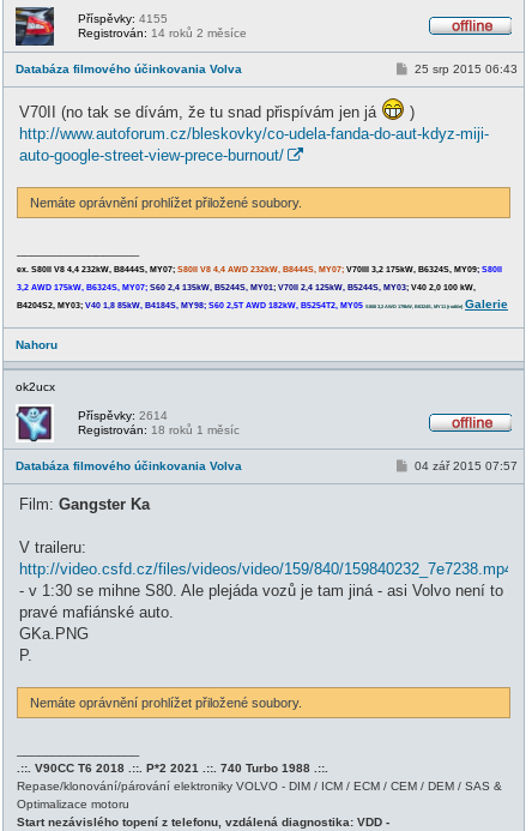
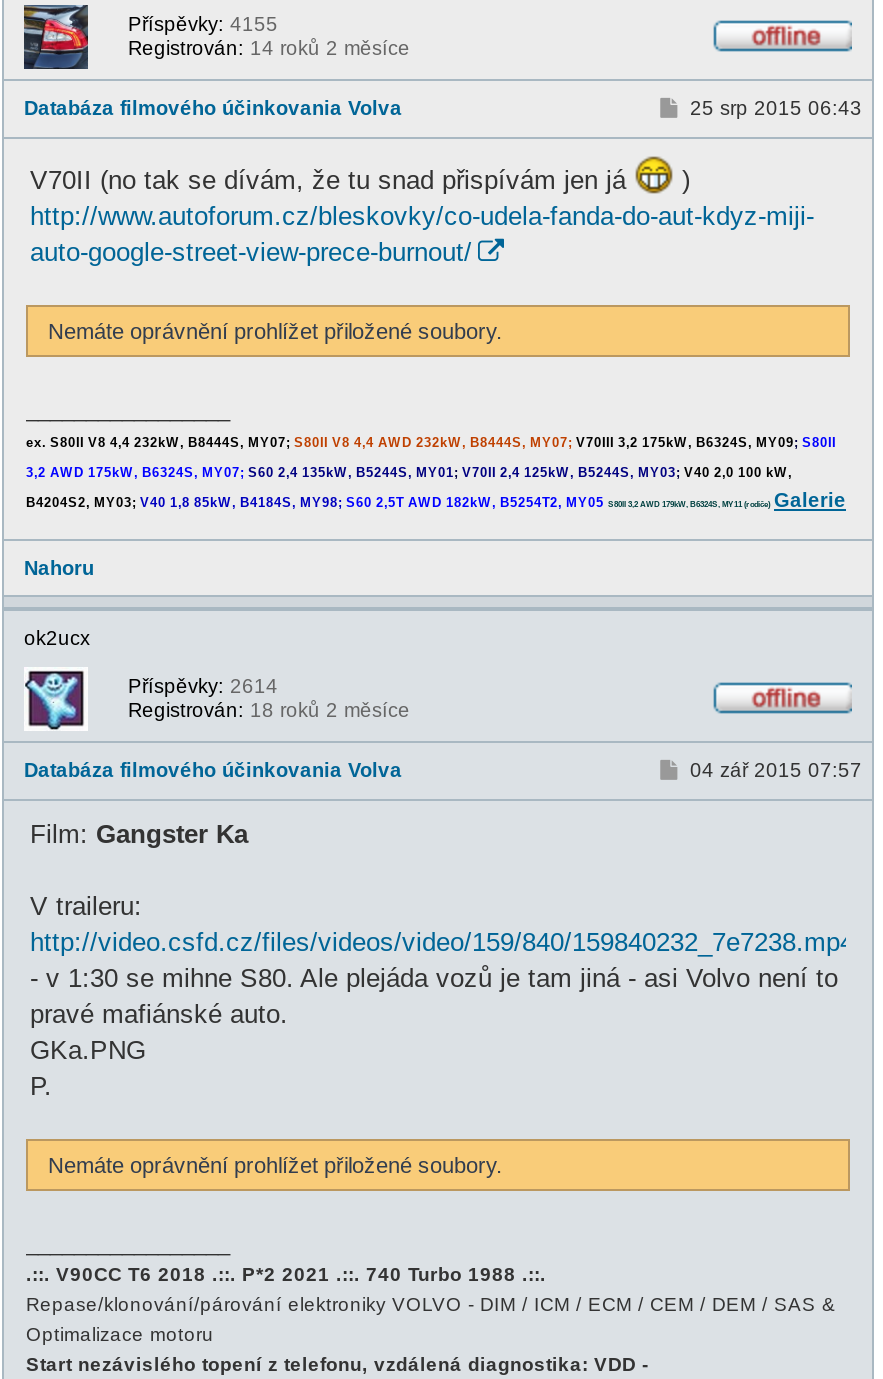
- Registrován: 18 roků 1 měsíc
+ Registrován: 18 roků 2 měsíce
